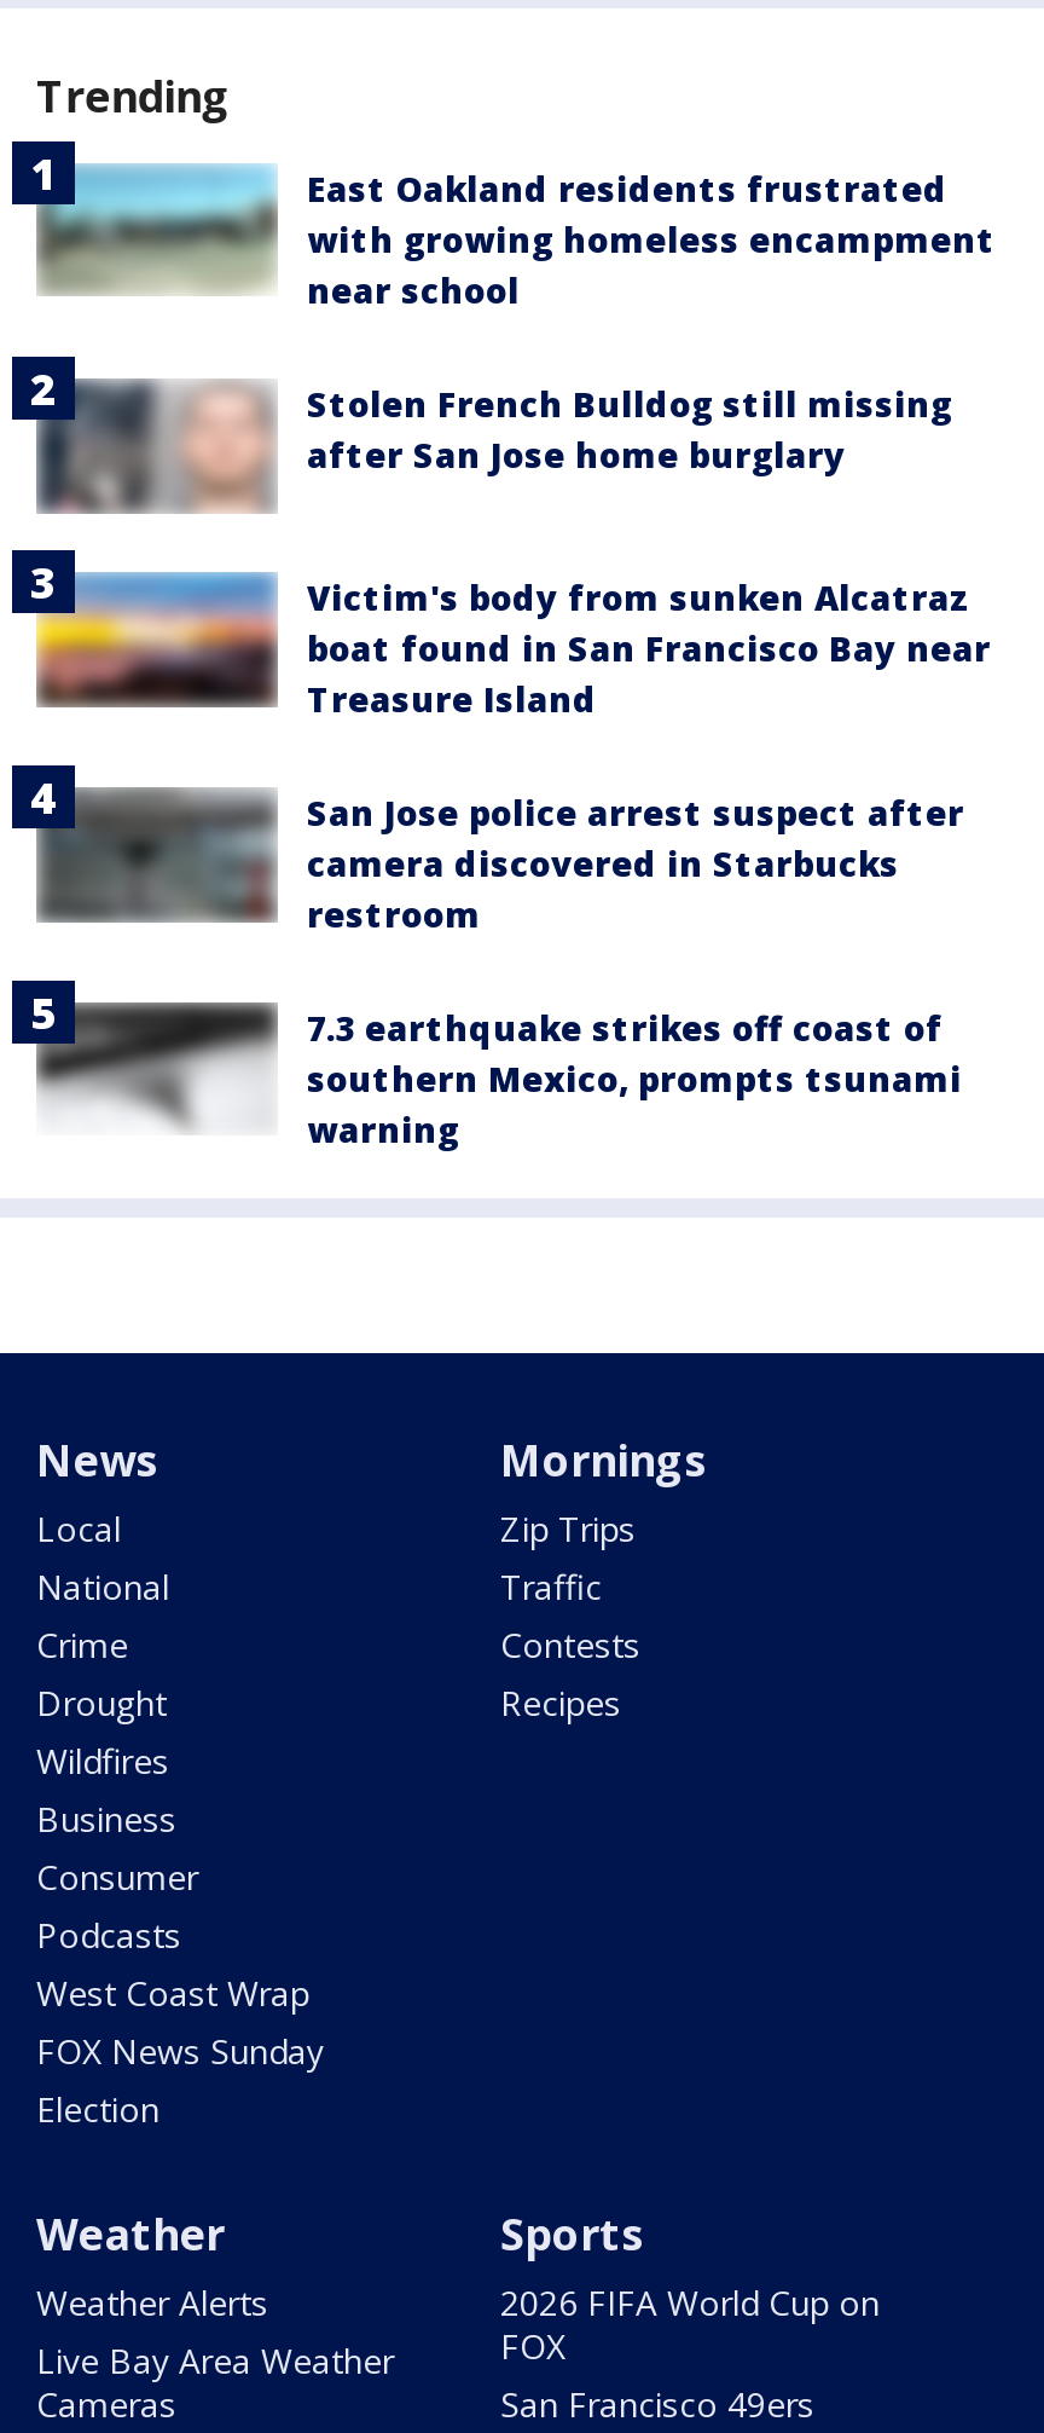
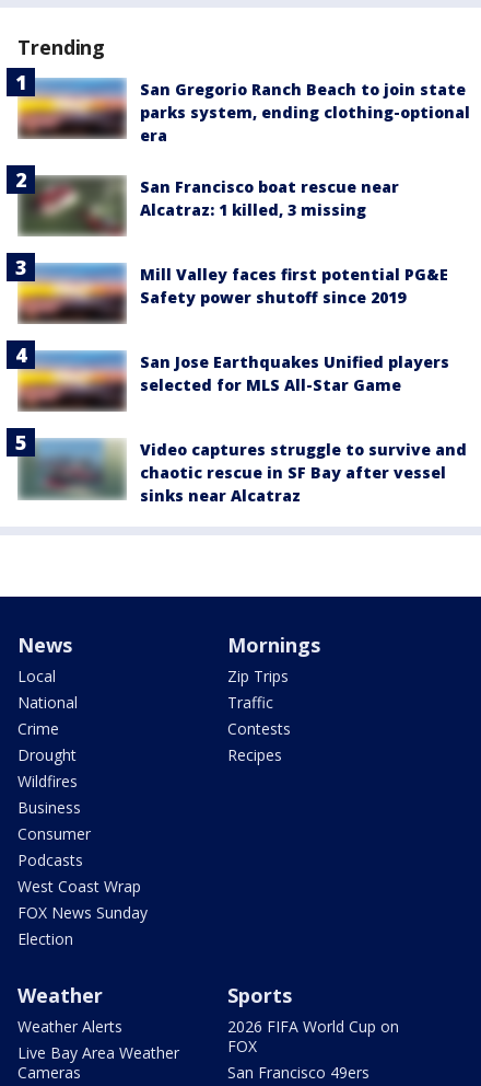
- [image]
- East Oakland residents frustrated
- with growing homeless encampment
- near school
+ [image]
+ San Gregorio Ranch Beach to join state
+ parks system, ending clothing-optional
+ era

- [image]
- Stolen French Bulldog still missing
- after San Jose home burglary
+ [image]
+ San Francisco boat rescue near
+ Alcatraz: 1 killed, 3 missing

- Victim's body from sunken Alcatraz
- boat found in San Francisco Bay near
- Treasure Island
+ Mill Valley faces first potential PG&E
+ Safety power shutoff since 2019

- [image]
- San Jose police arrest suspect after
- camera discovered in Starbucks
- restroom
+ [image]
+ San Jose Earthquakes Unified players
+ selected for MLS All-Star Game

- [image]
- 7.3 earthquake strikes off coast of
- southern Mexico, prompts tsunami
- warning
+ [image]
+ Video captures struggle to survive and
+ chaotic rescue in SF Bay after vessel
+ sinks near Alcatraz
